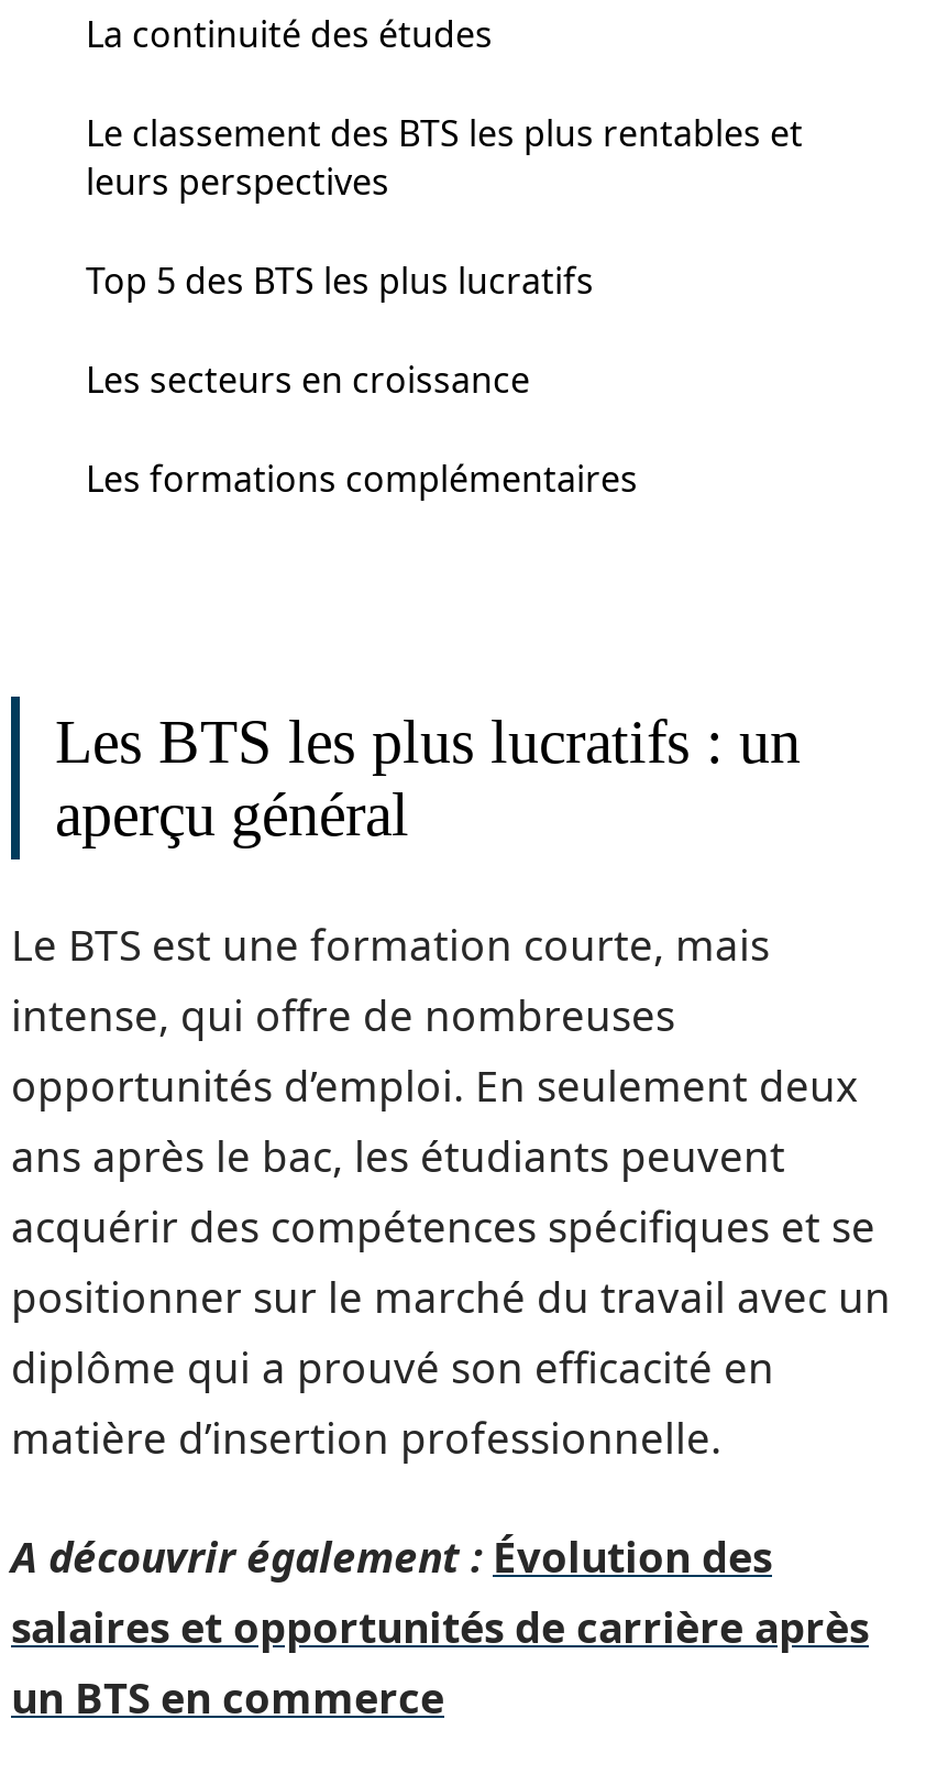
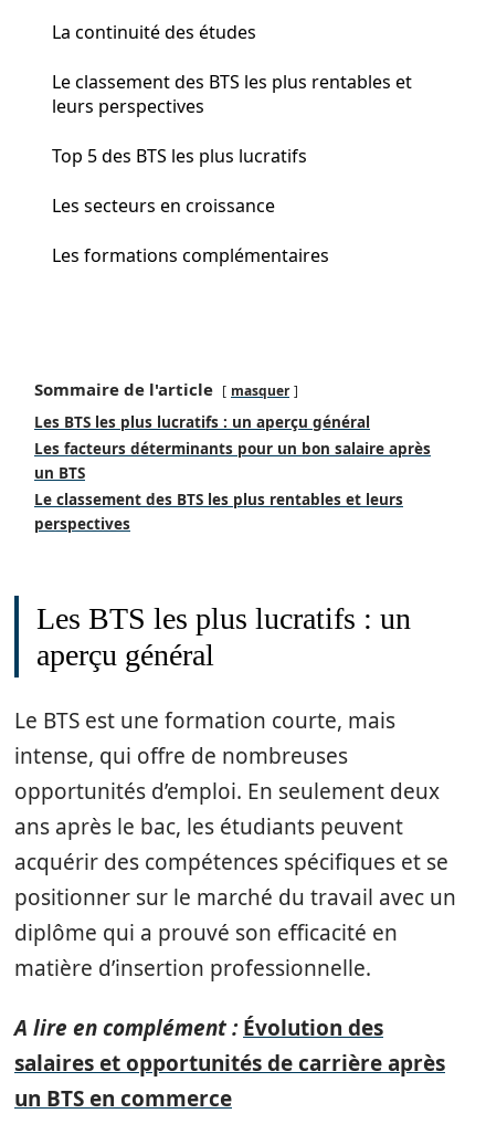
+ Sommaire de l'article
+ masquer
+ Les BTS les plus lucratifs : un aperçu général
+ Les facteurs déterminants pour un bon salaire après
+ un BTS
+ Le classement des BTS les plus rentables et leurs
+ perspectives

- A découvrir également : Évolution des
+ A lire en complément : Évolution des
